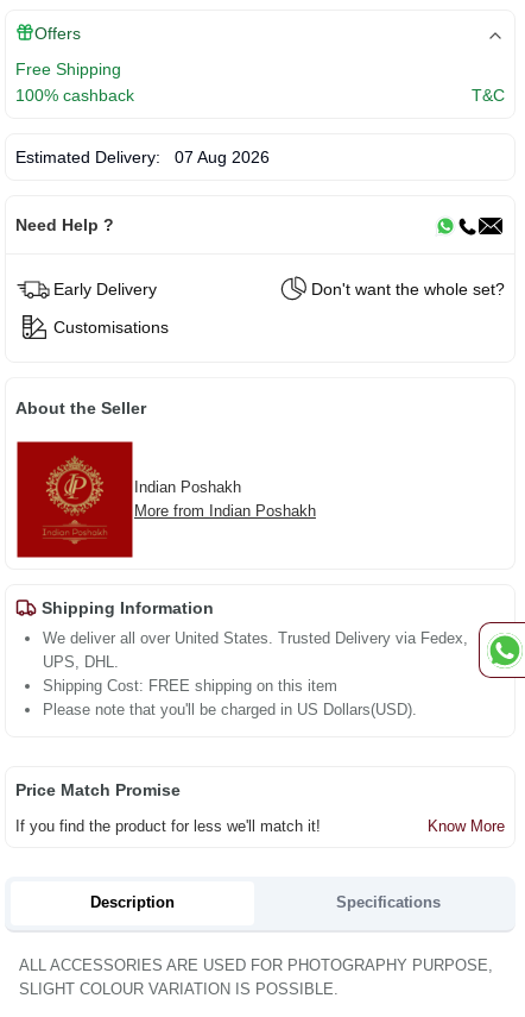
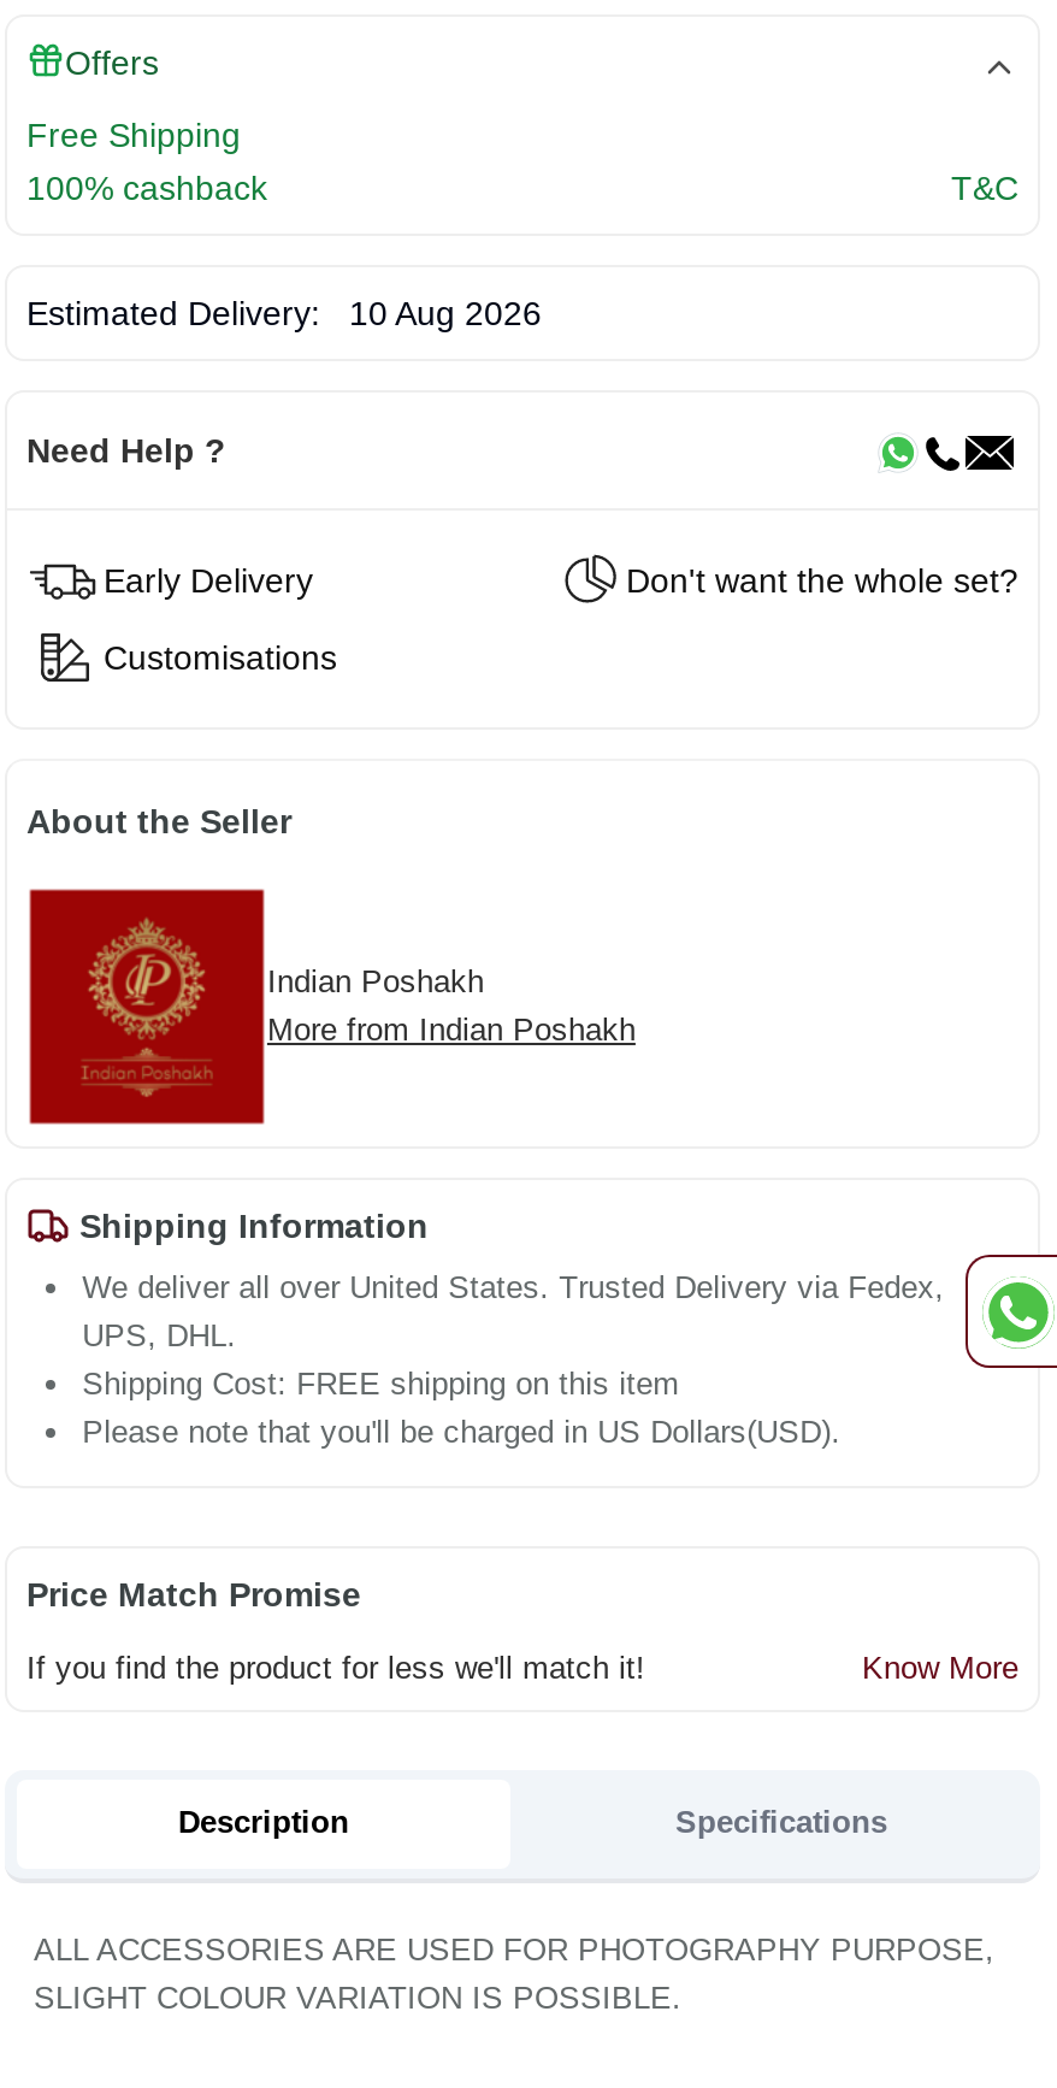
- Estimated Delivery: 07 Aug 2026
+ Estimated Delivery: 10 Aug 2026
